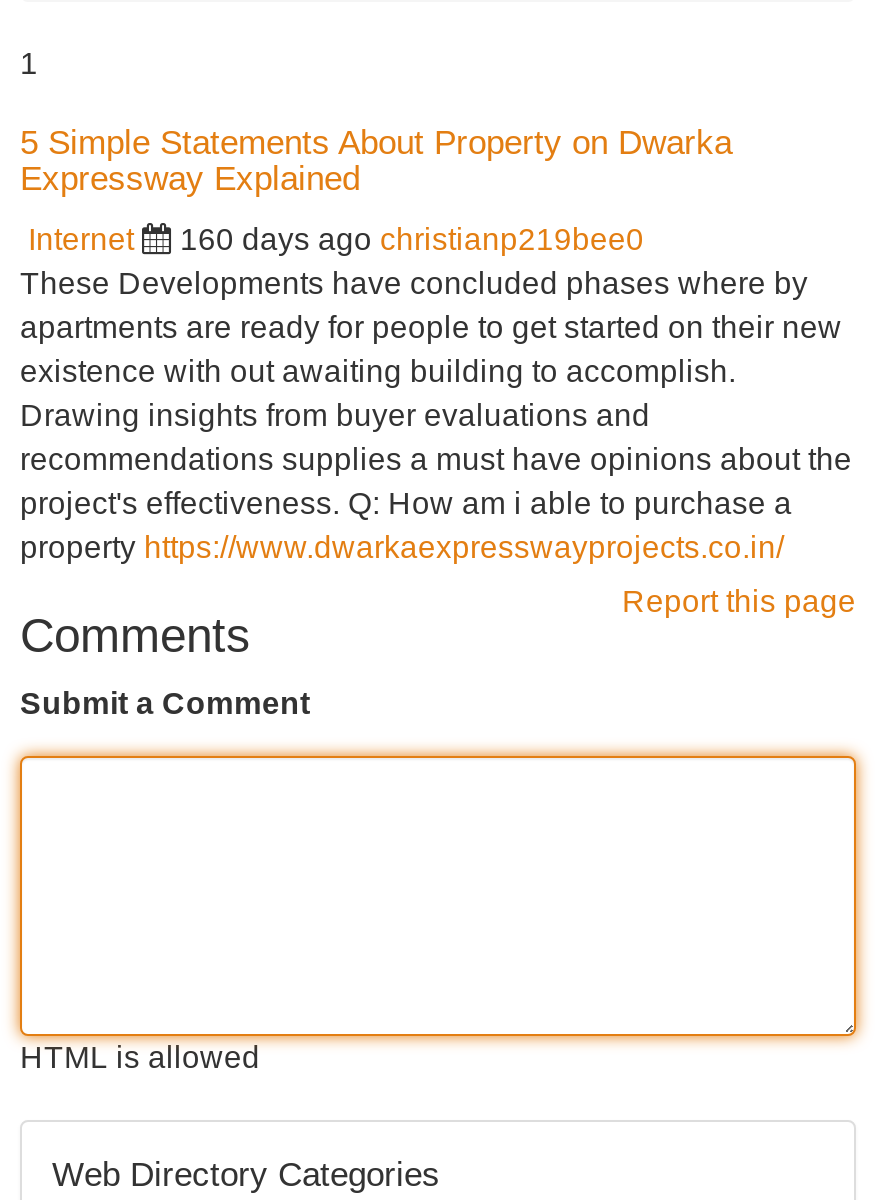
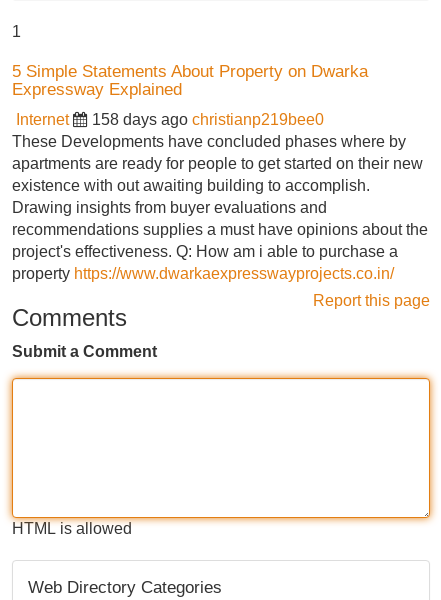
- 160 days ago christianp219bee0
+ 158 days ago christianp219bee0
